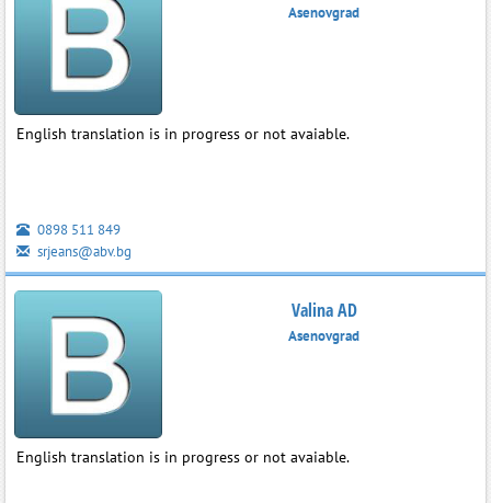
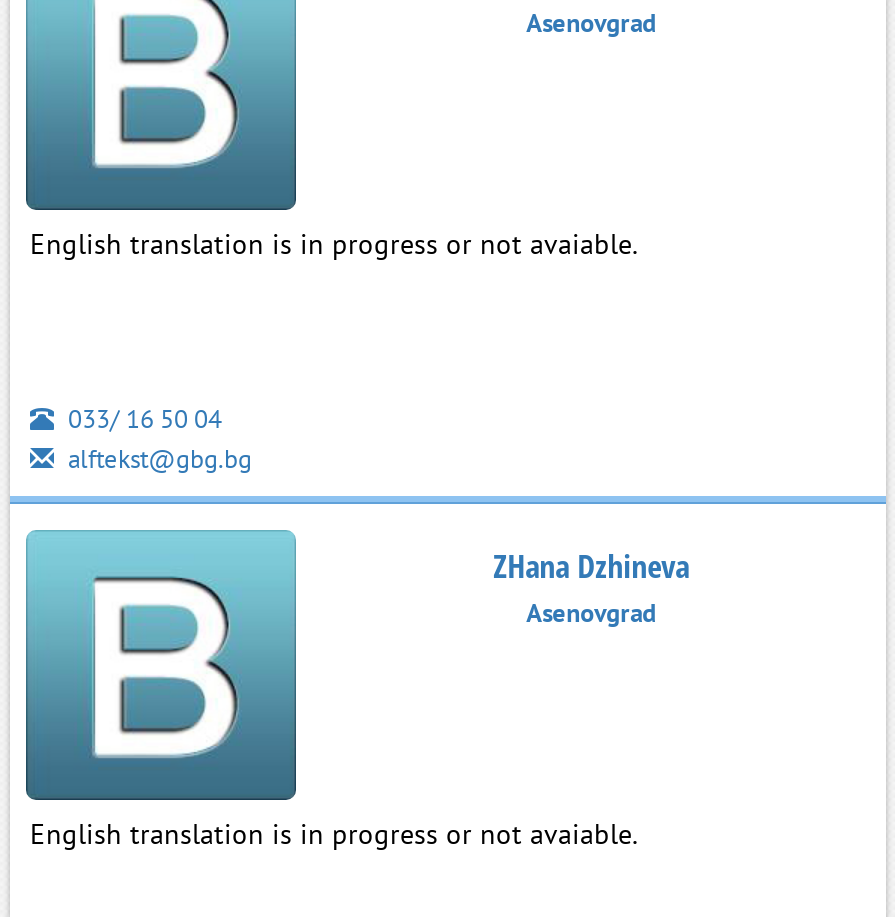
- 0898 511 849
- srjeans@abv.bg
+ 033/ 16 50 04
+ alftekst@gbg.bg

- Valina AD
+ ZHana Dzhineva
